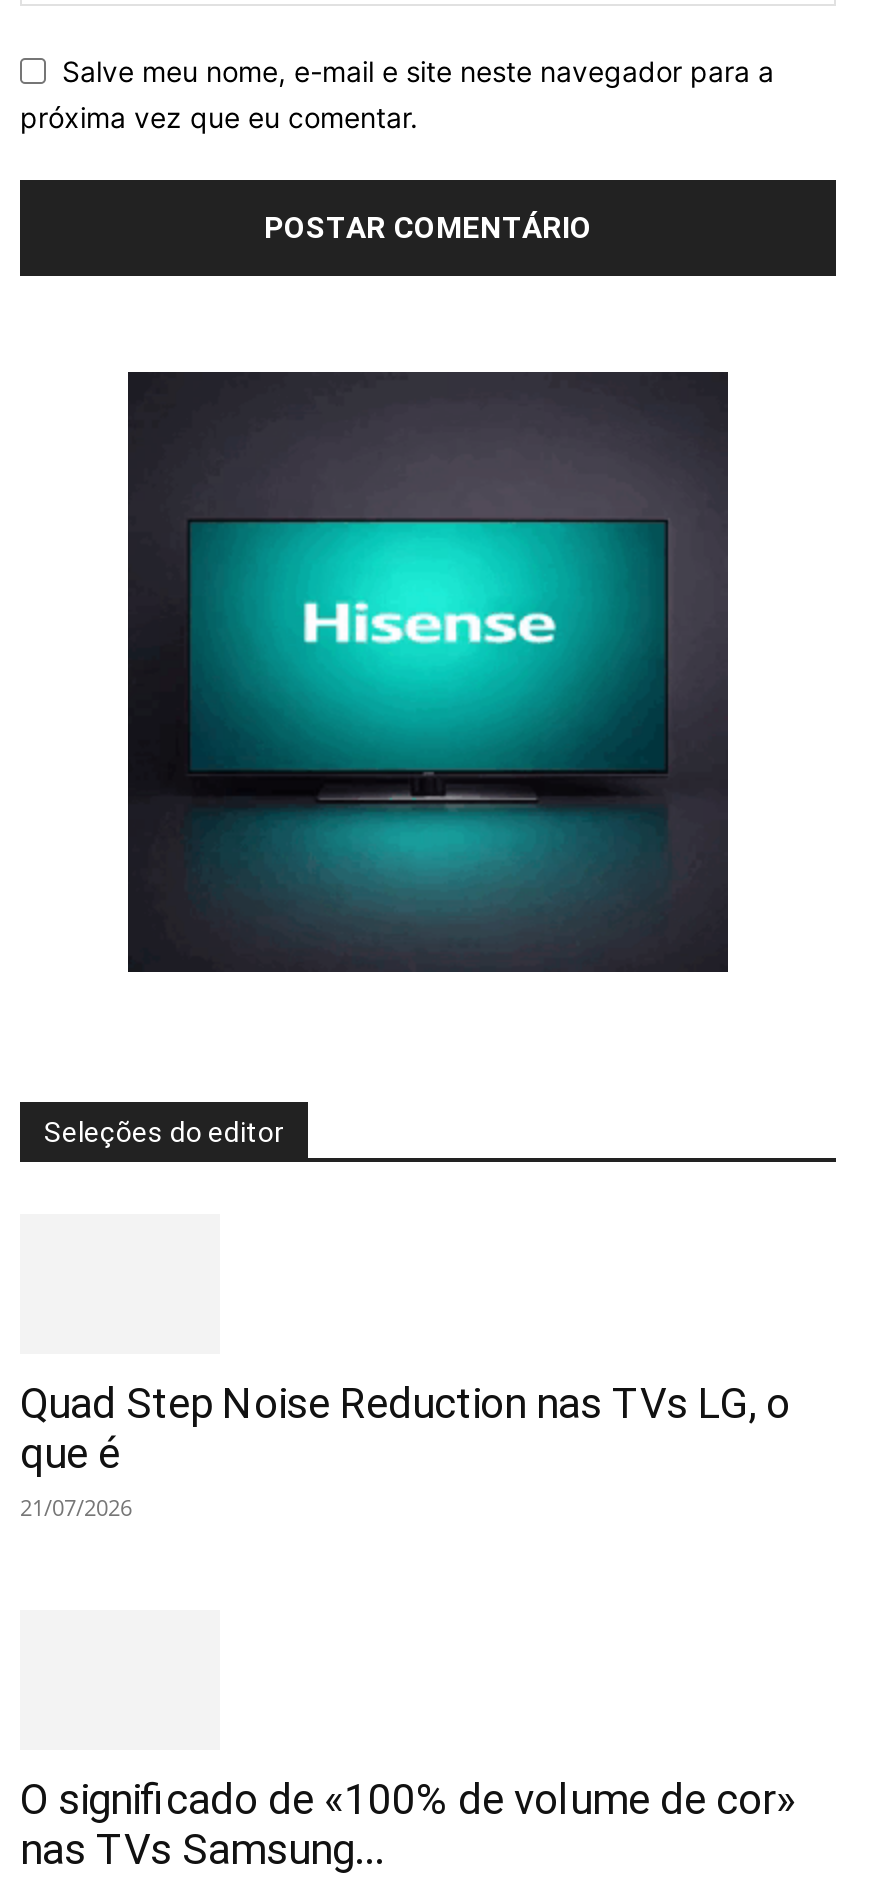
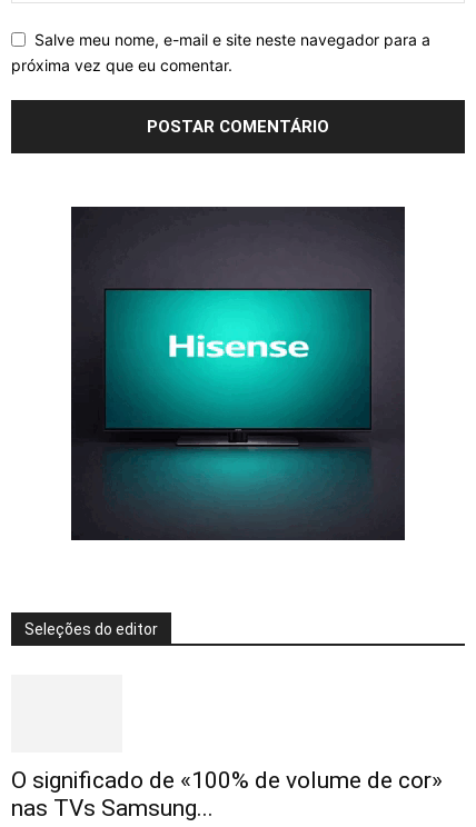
- Quad Step Noise Reduction nas TVs LG, o
- que é
- 21/07/2026
